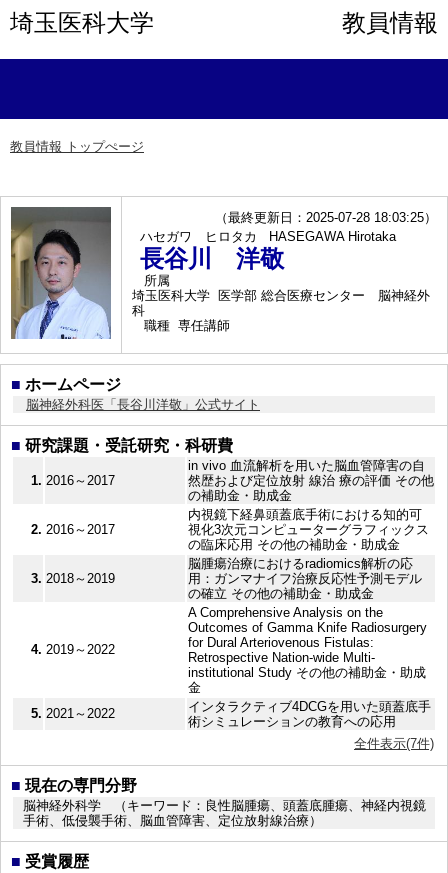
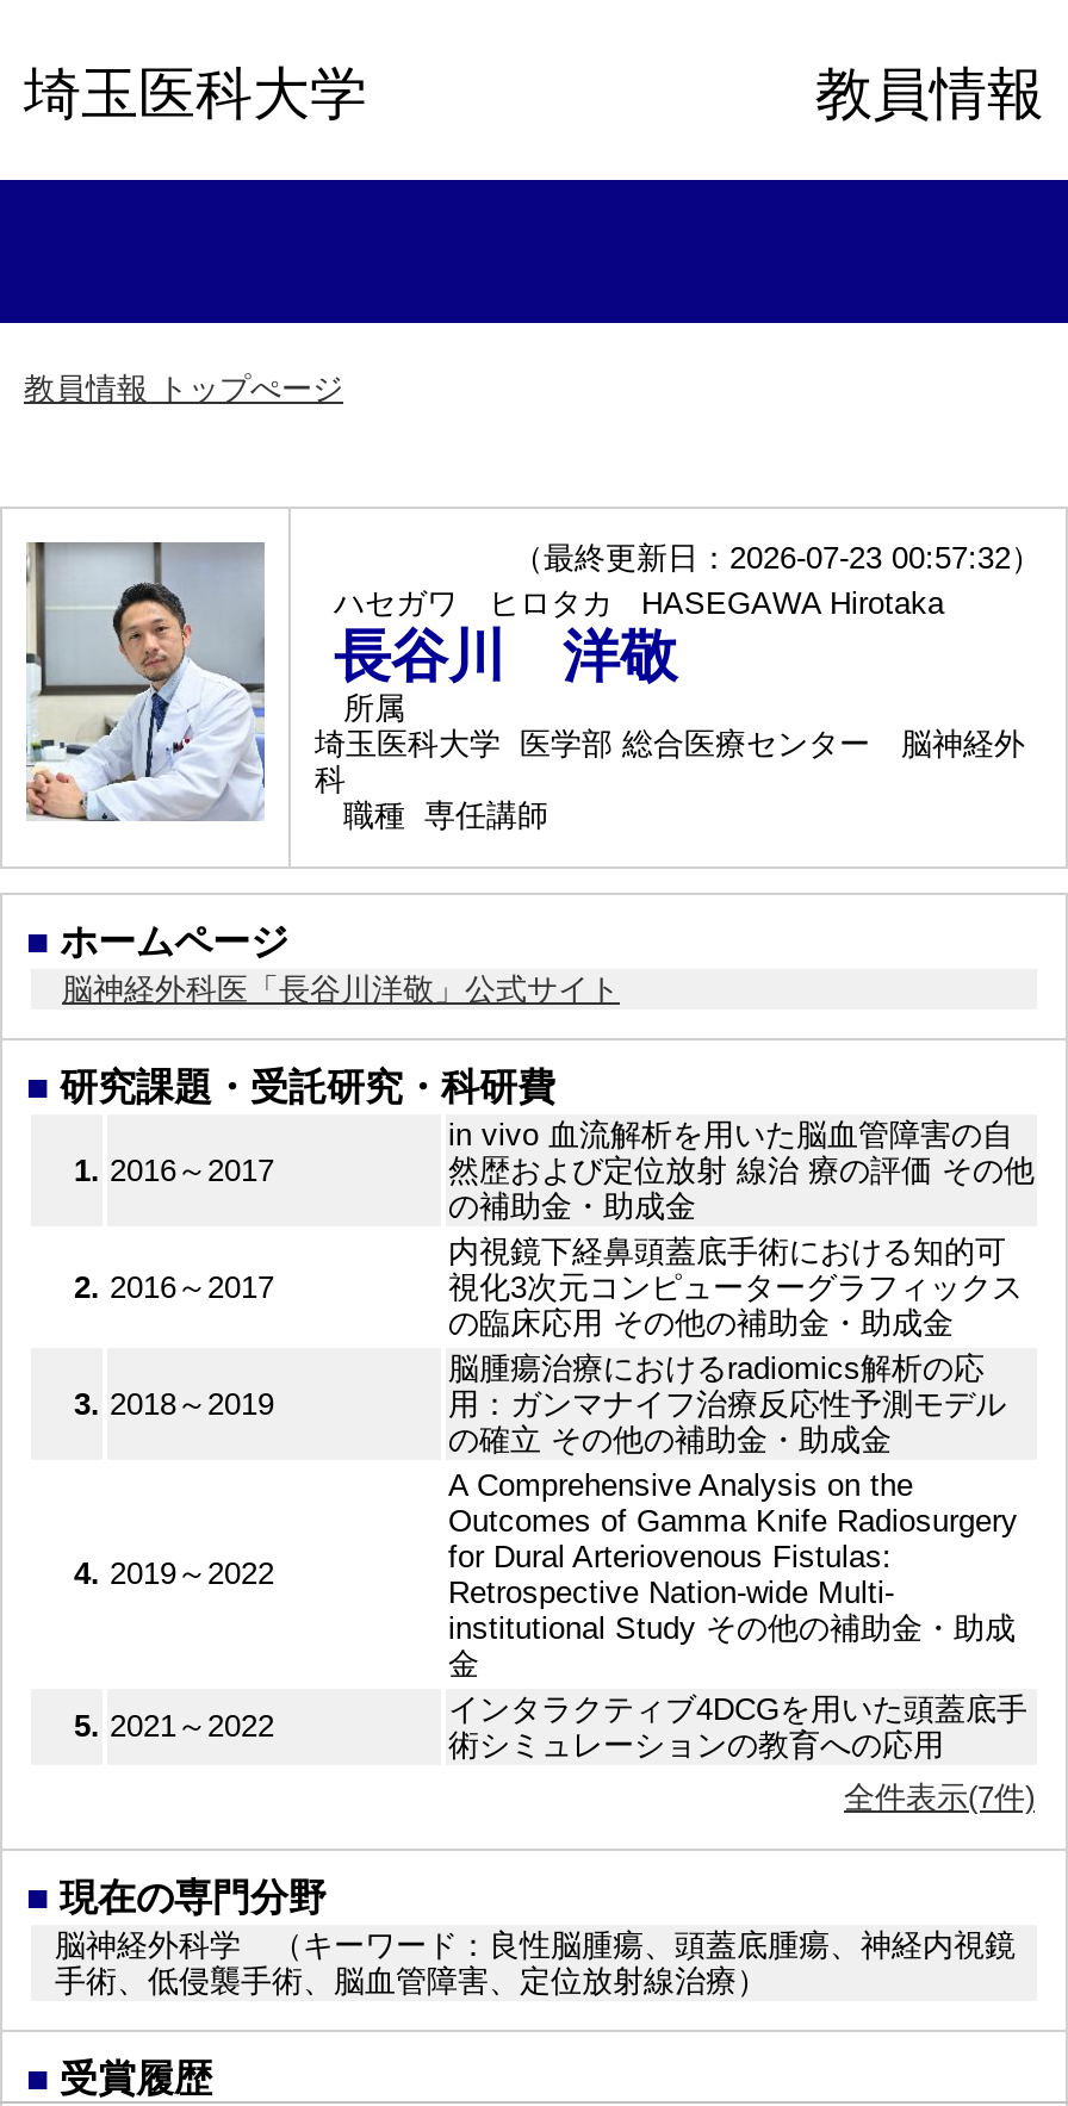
- [image]
+ [image]

- （最終更新日：2025-07-28 18:03:25）
+ （最終更新日：2026-07-23 00:57:32）
